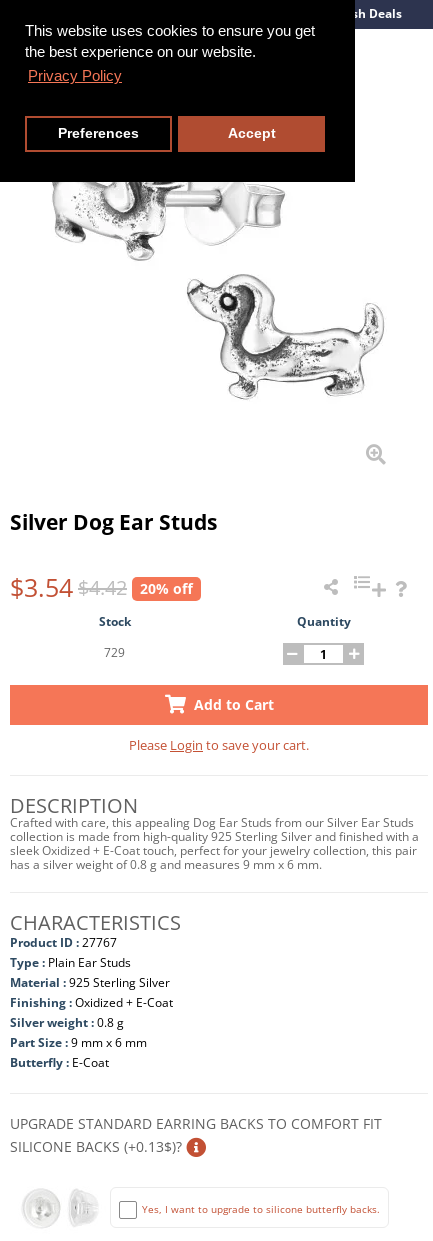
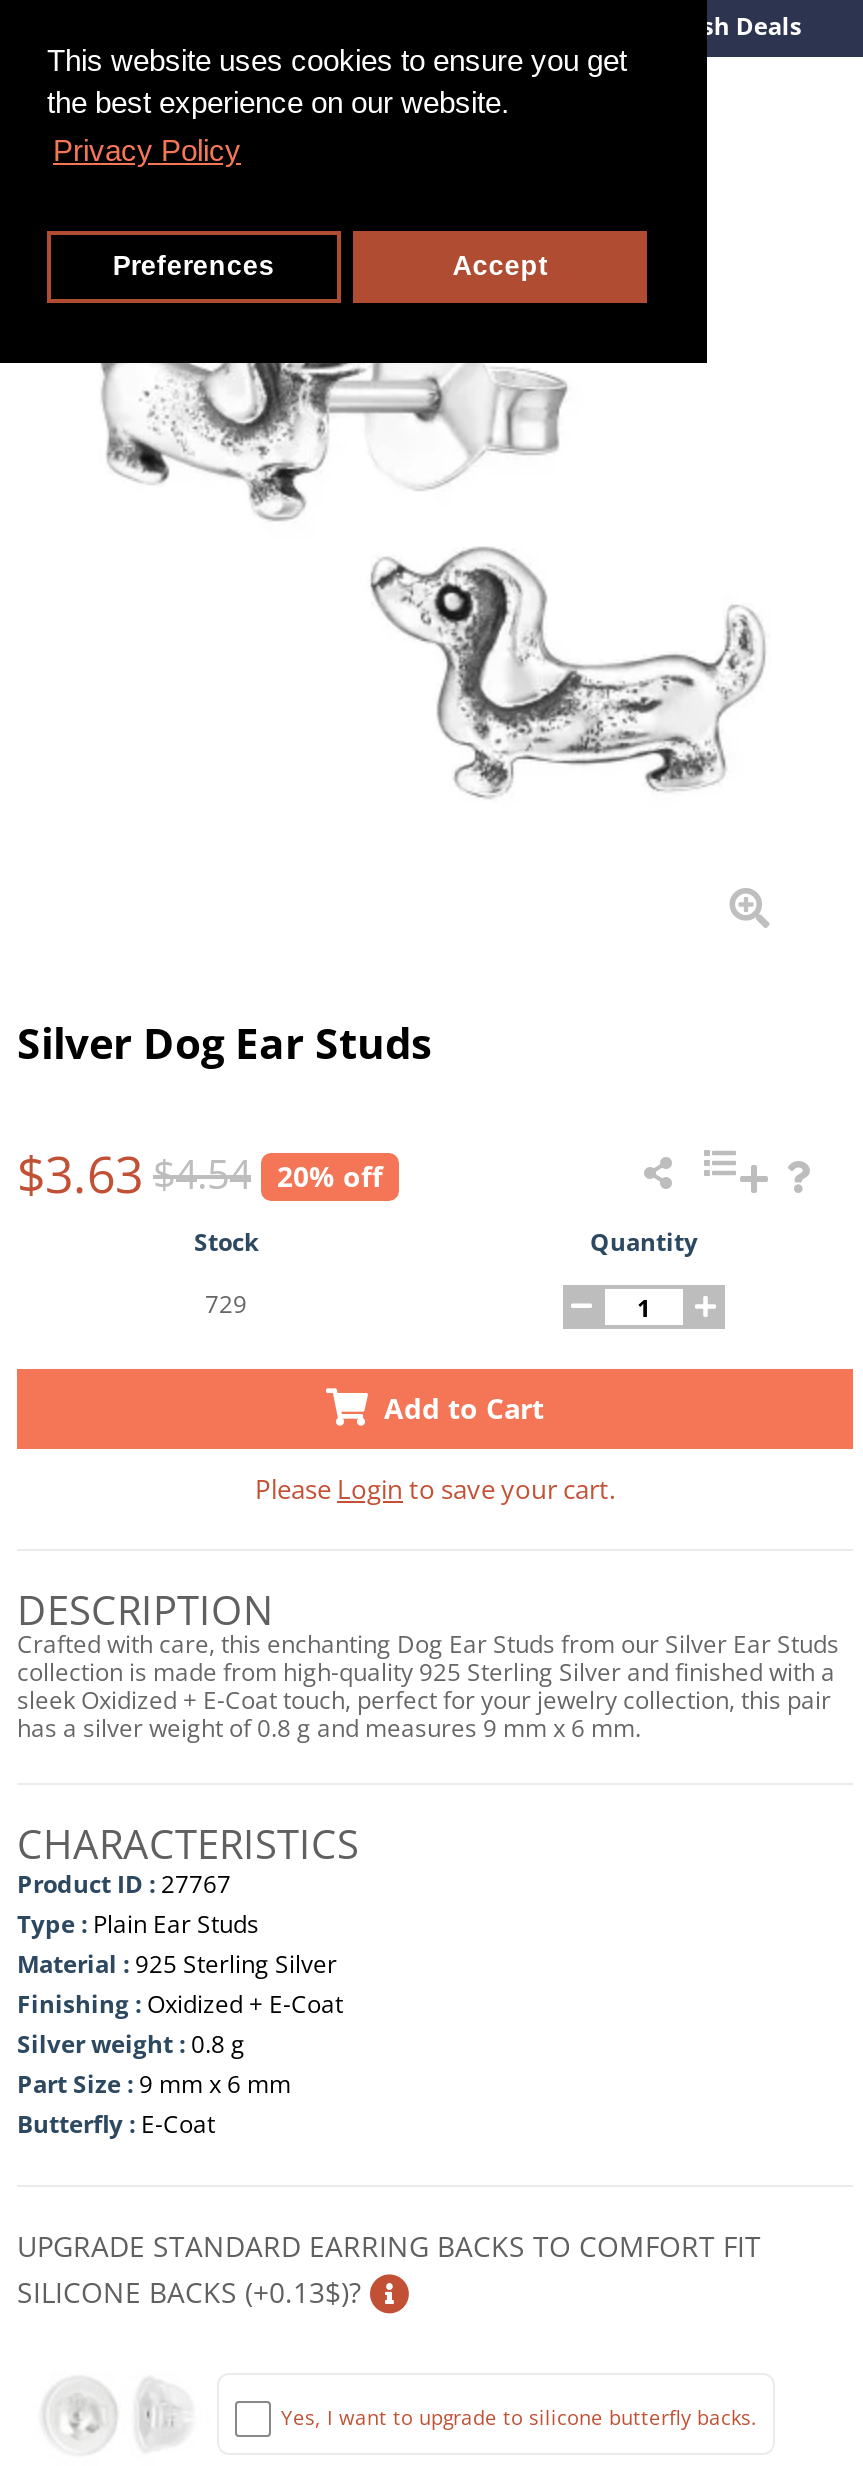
- $3.54 $4.42 20% off
+ $3.63 $4.54 20% off

- Crafted with care, this appealing Dog Ear Studs from our Silver Ear Studs
+ Crafted with care, this enchanting Dog Ear Studs from our Silver Ear Studs
